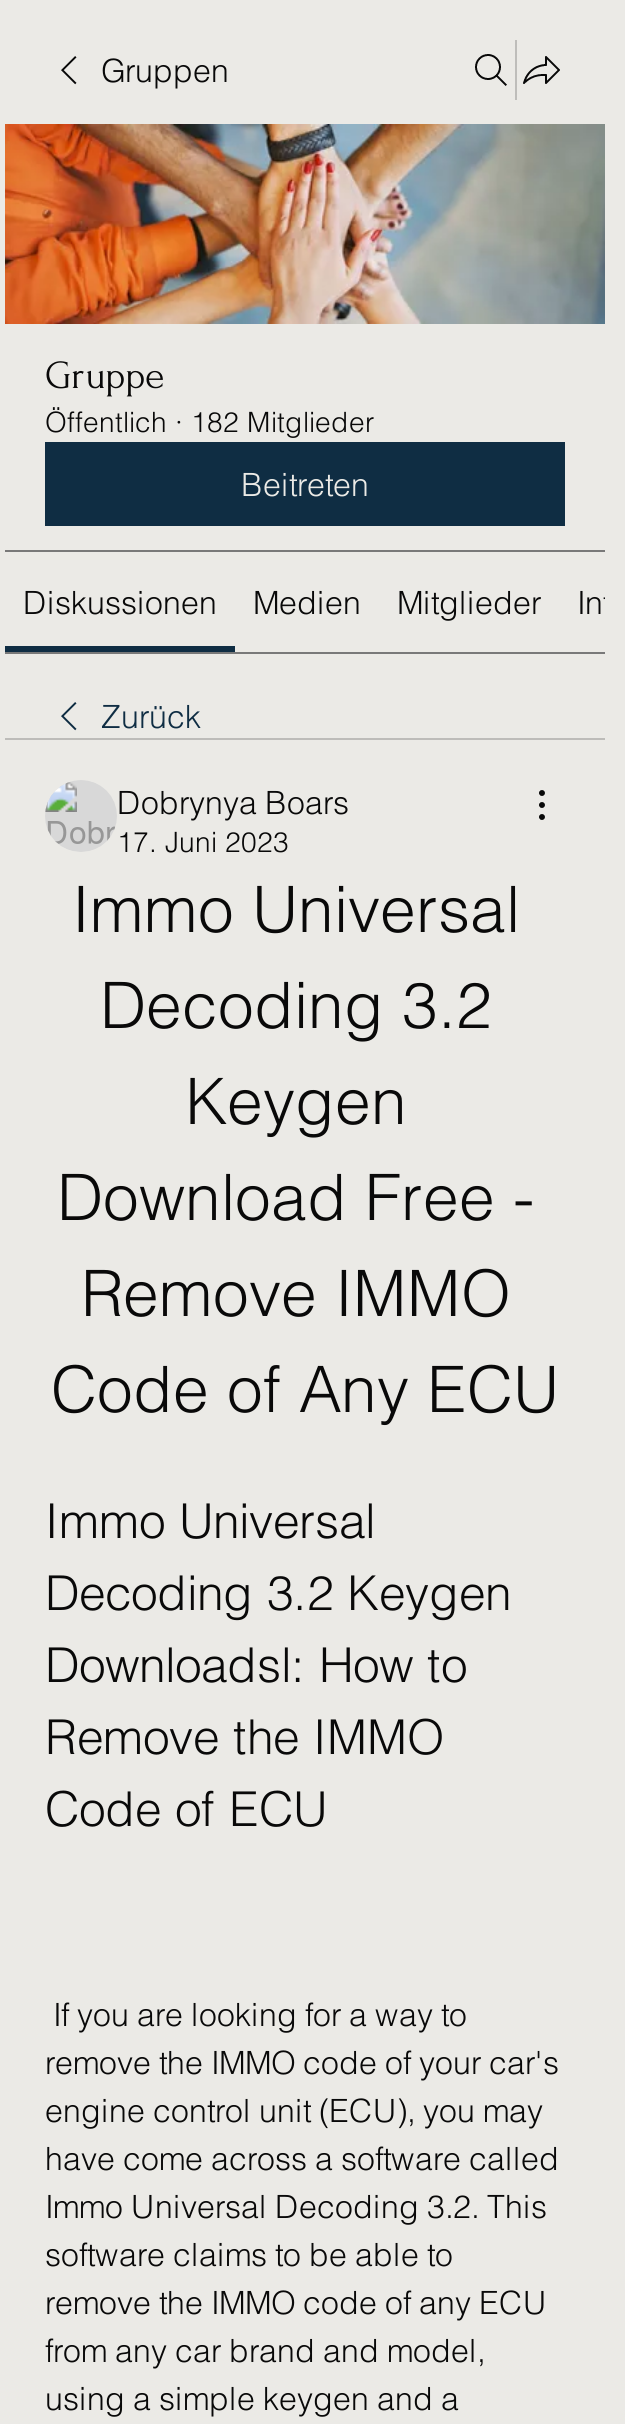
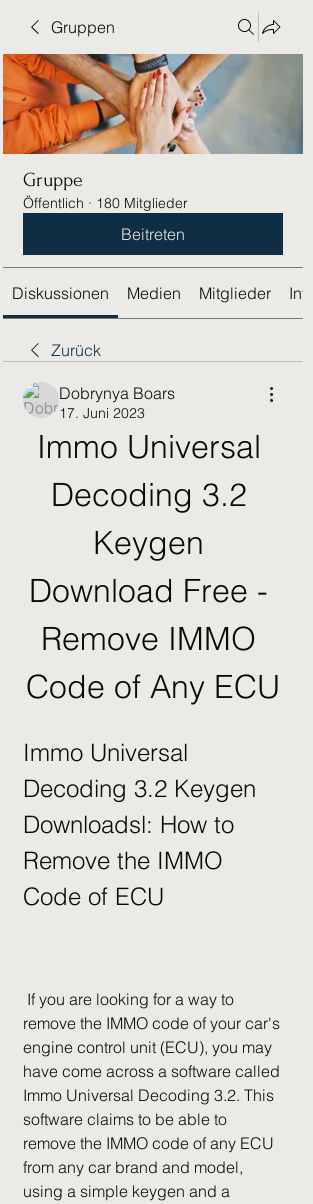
- Öffentlich · 182 Mitglieder
+ Öffentlich · 180 Mitglieder
